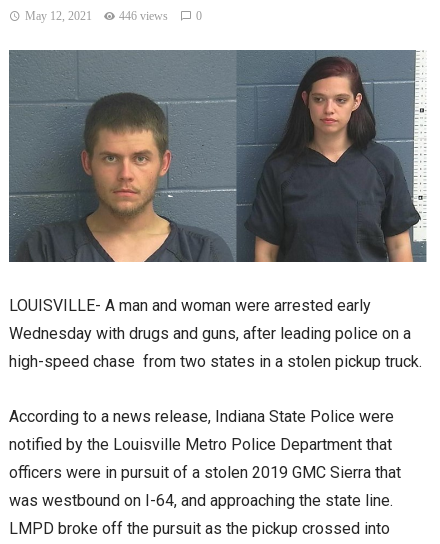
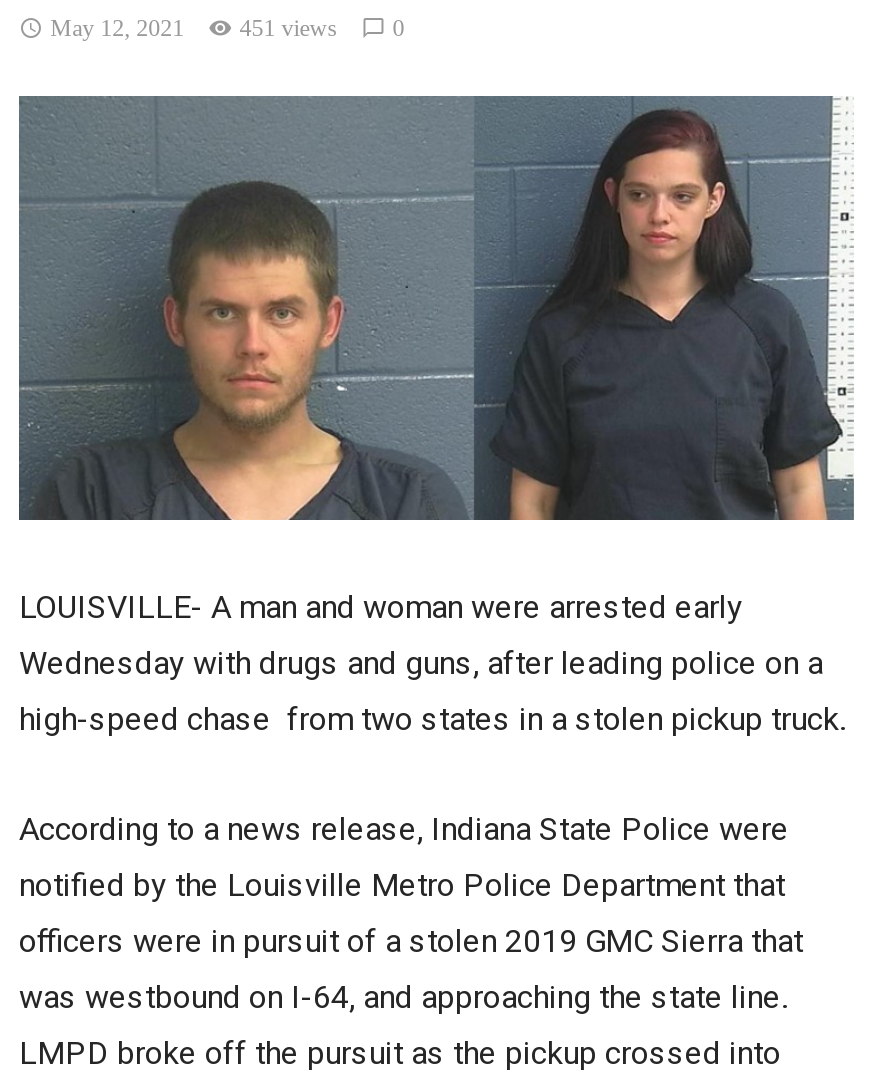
- May 12, 2021 446 views 0
+ May 12, 2021 451 views 0
